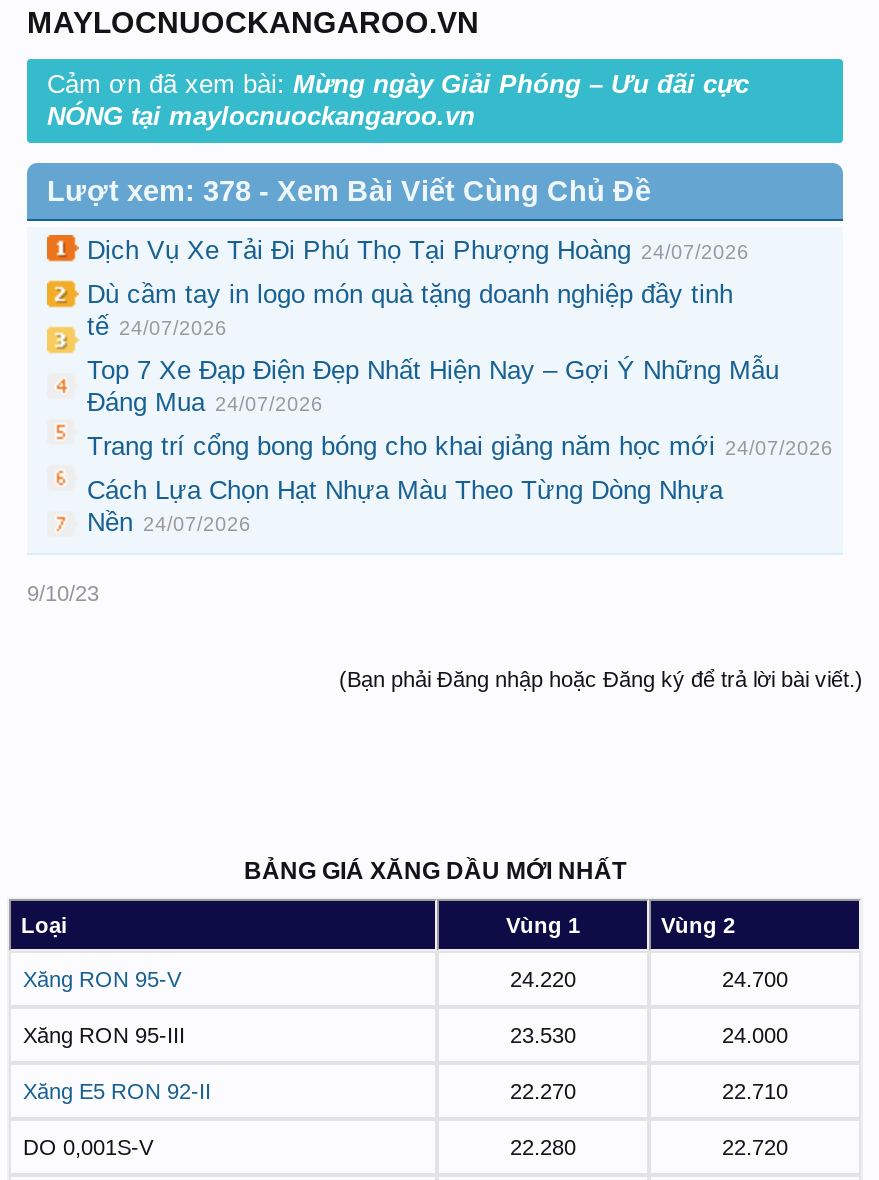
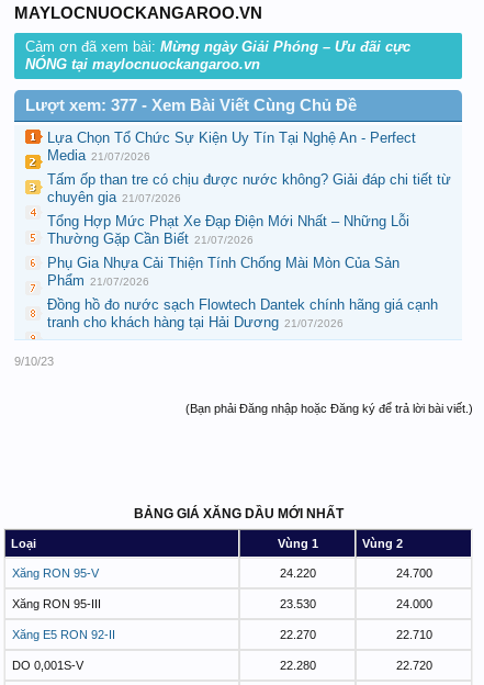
- Lượt xem: 378 - Xem Bài Viết Cùng Chủ Đề
+ Lượt xem: 377 - Xem Bài Viết Cùng Chủ Đề

- Dịch Vụ Xe Tải Đi Phú Thọ Tại Phượng Hoàng 24/07/2026
+ Lựa Chọn Tổ Chức Sự Kiện Uy Tín Tại Nghệ An - Perfect
+ Media 21/07/2026

- Dù cầm tay in logo món quà tặng doanh nghiệp đầy tinh
- tế 24/07/2026
+ Tấm ốp than tre có chịu được nước không? Giải đáp chi tiết từ
+ chuyên gia 21/07/2026

- Top 7 Xe Đạp Điện Đẹp Nhất Hiện Nay – Gợi Ý Những Mẫu
- Đáng Mua 24/07/2026
+ Tổng Hợp Mức Phạt Xe Đạp Điện Mới Nhất – Những Lỗi
+ Thường Gặp Cần Biết 21/07/2026

- Trang trí cổng bong bóng cho khai giảng năm học mới 24/07/2026
+ Phụ Gia Nhựa Cải Thiện Tính Chống Mài Mòn Của Sản
+ Phẩm 21/07/2026

- Cách Lựa Chọn Hạt Nhựa Màu Theo Từng Dòng Nhựa
- Nền 24/07/2026
+ Đồng hồ đo nước sạch Flowtech Dantek chính hãng giá cạnh
+ tranh cho khách hàng tại Hải Dương 21/07/2026
